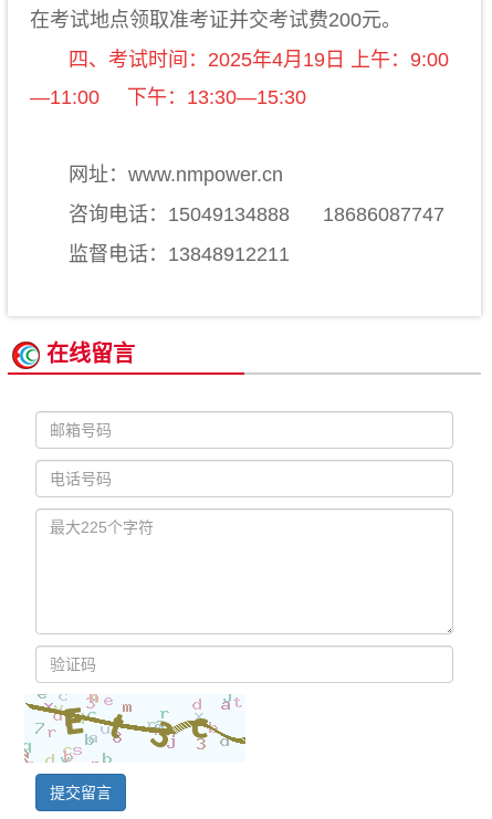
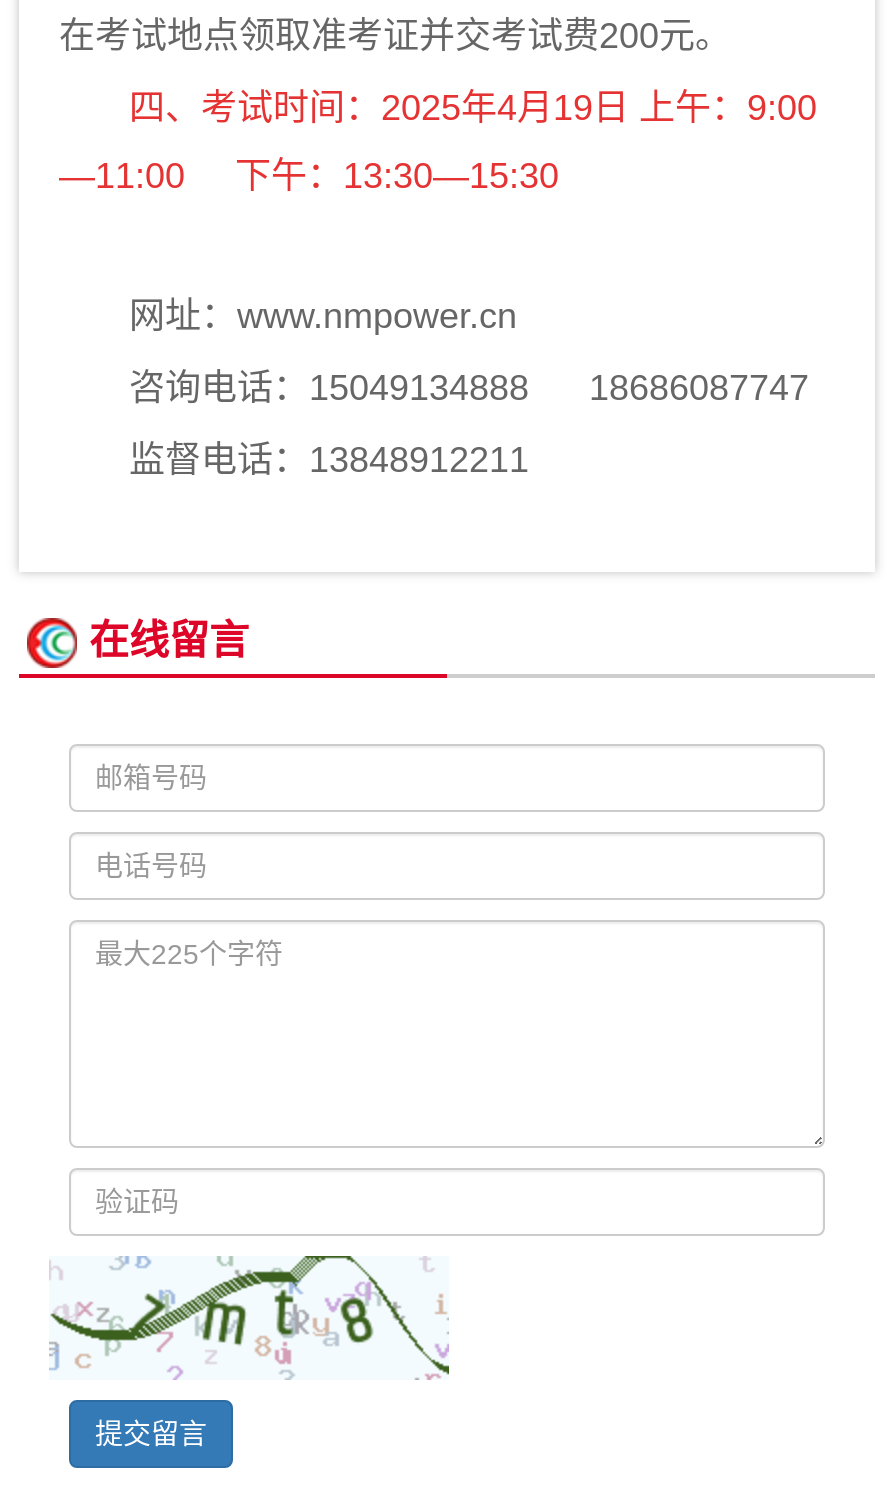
- [image]
+ [image]
